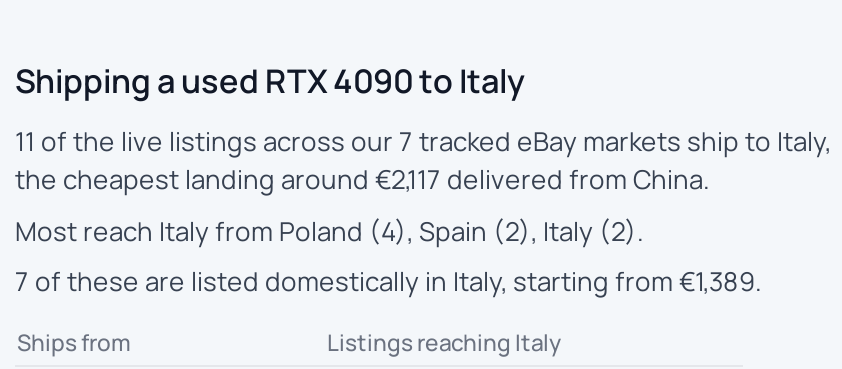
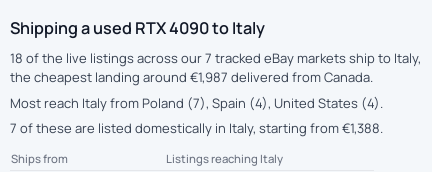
- 11 of the live listings across our 7 tracked eBay markets ship to Italy,
- the cheapest landing around €2,117 delivered from China.
- Most reach Italy from Poland (4), Spain (2), Italy (2).
- 7 of these are listed domestically in Italy, starting from €1,389.
+ 18 of the live listings across our 7 tracked eBay markets ship to Italy,
+ the cheapest landing around €1,987 delivered from Canada.
+ Most reach Italy from Poland (7), Spain (4), United States (4).
+ 7 of these are listed domestically in Italy, starting from €1,388.
